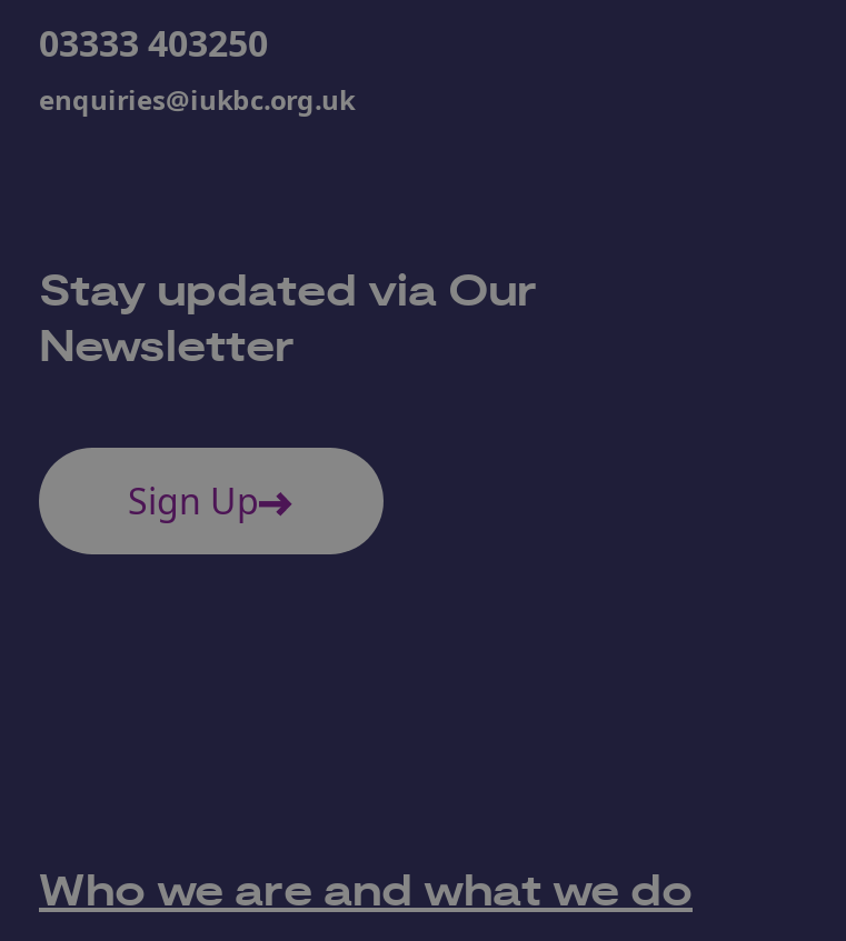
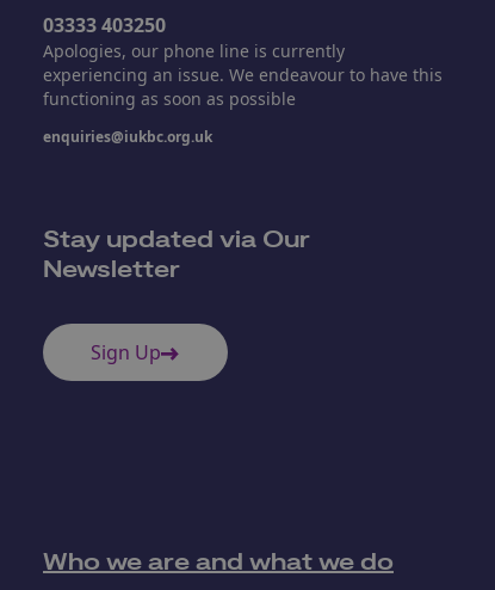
+ Apologies, our phone line is currently
+ experiencing an issue. We endeavour to have this
+ functioning as soon as possible
